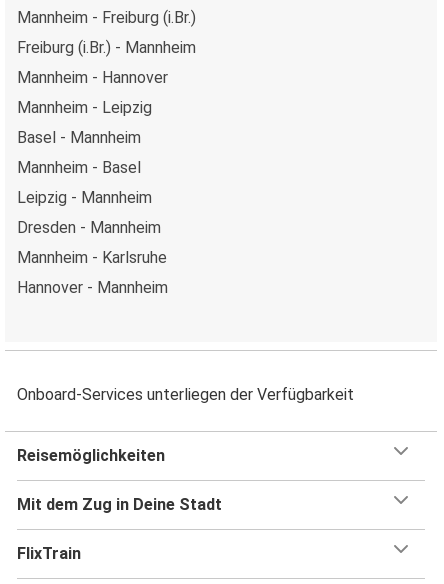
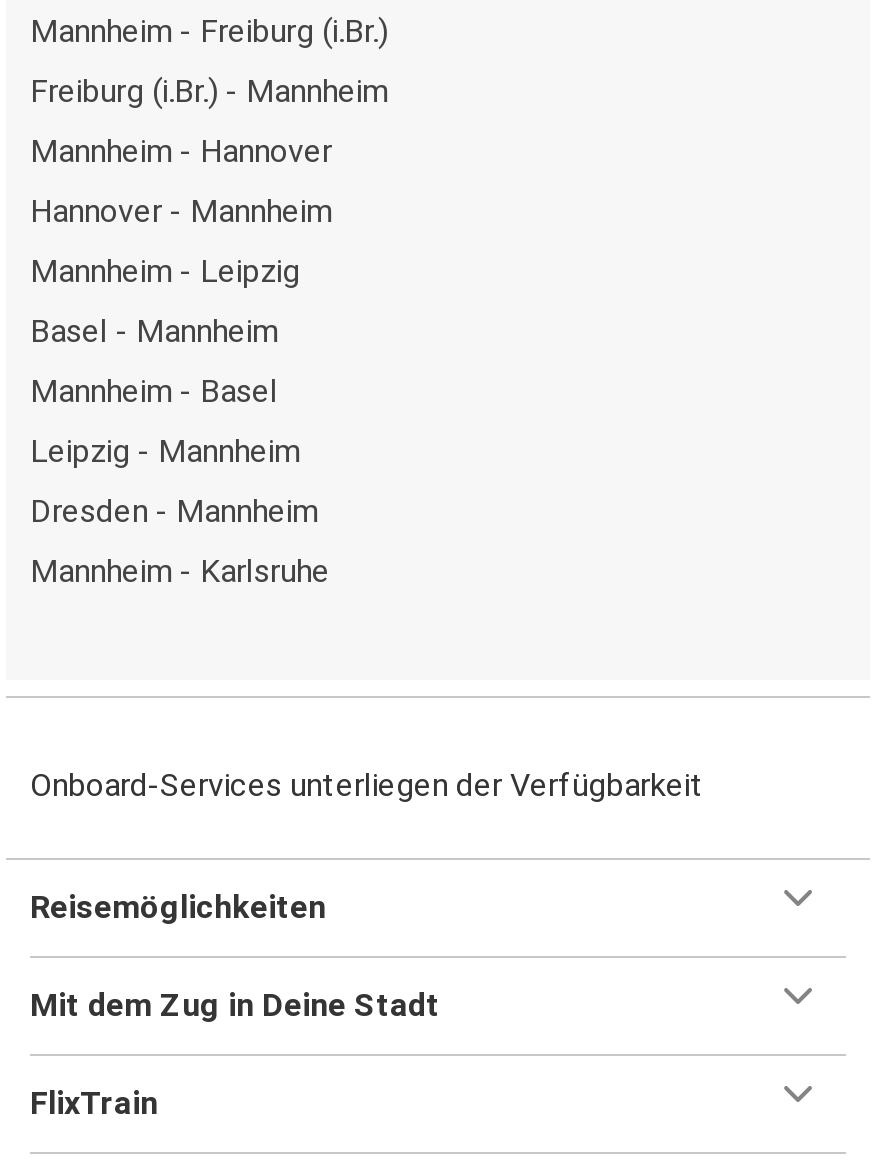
moved down: Mannheim - Leipzig | Basel - Mannheim | Mannheim - Basel | Leipzig - Mannheim | Dresden - Mannheim | Mannheim - Karlsruhe

moved up: Hannover - Mannheim
